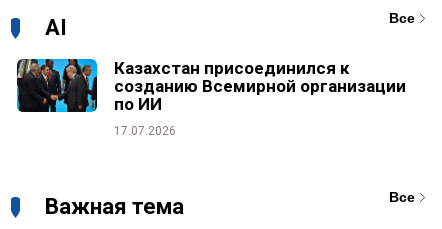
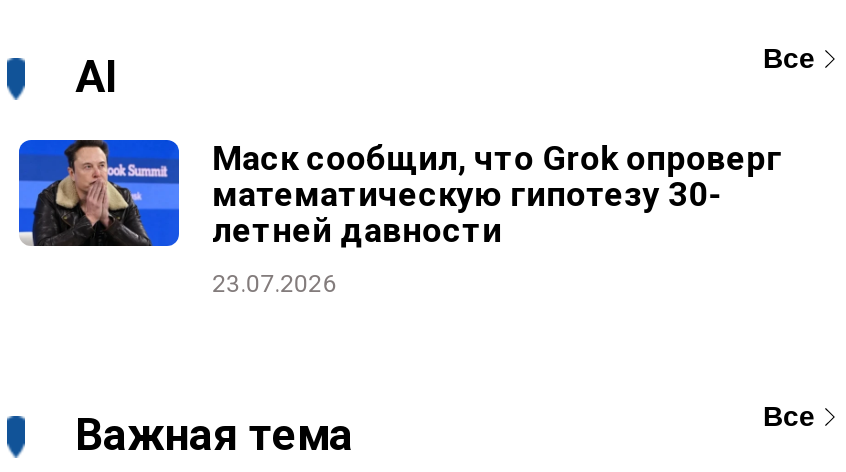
- [image]
- Казахстан присоединился к
- созданию Всемирной организации
- по ИИ
+ [image]
+ Маск сообщил, что Grok опроверг
+ математическую гипотезу 30-
+ летней давности

- 17.07.2026
+ 23.07.2026
